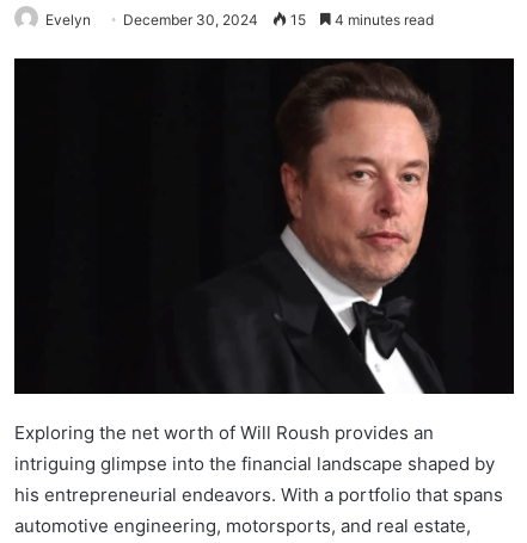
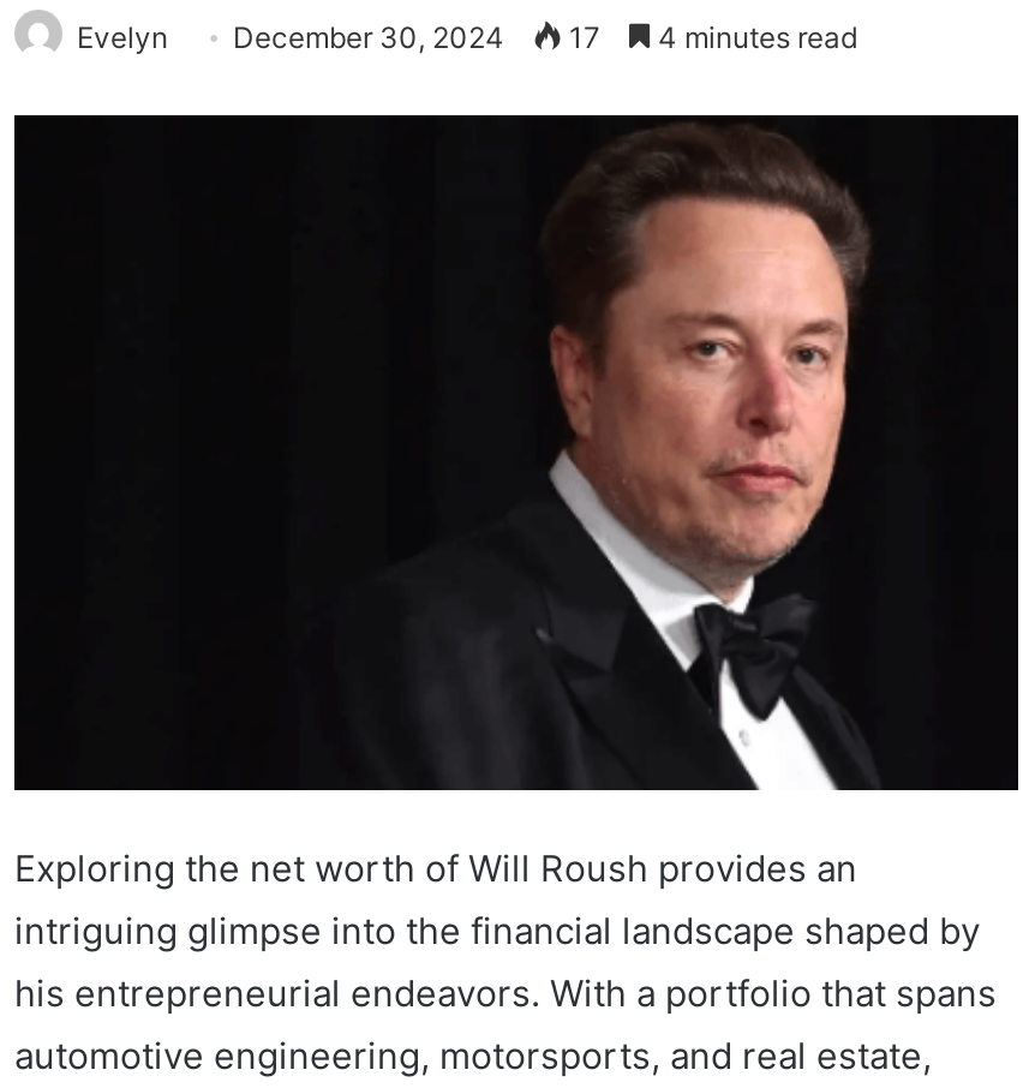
- Evelyn December 30, 2024 15 4 minutes read
+ Evelyn December 30, 2024 17 4 minutes read
